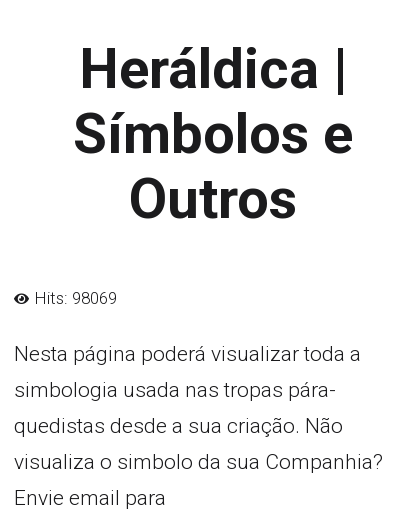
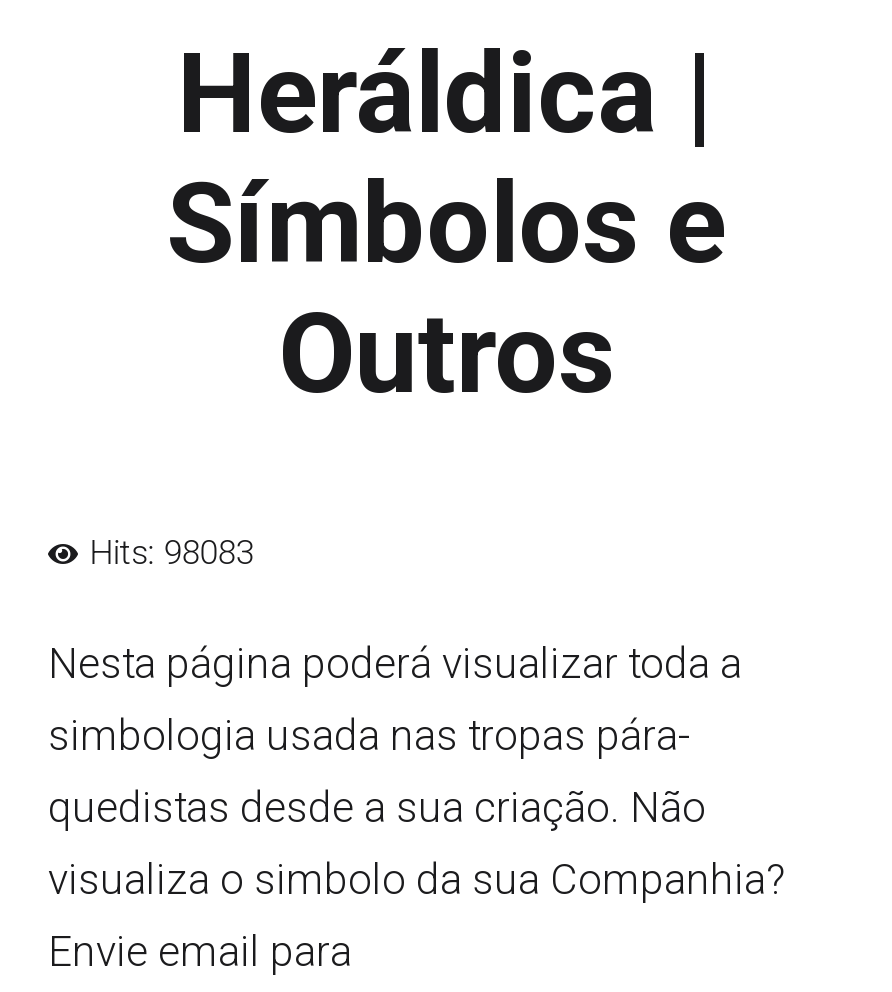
- Hits: 98069
+ Hits: 98083
